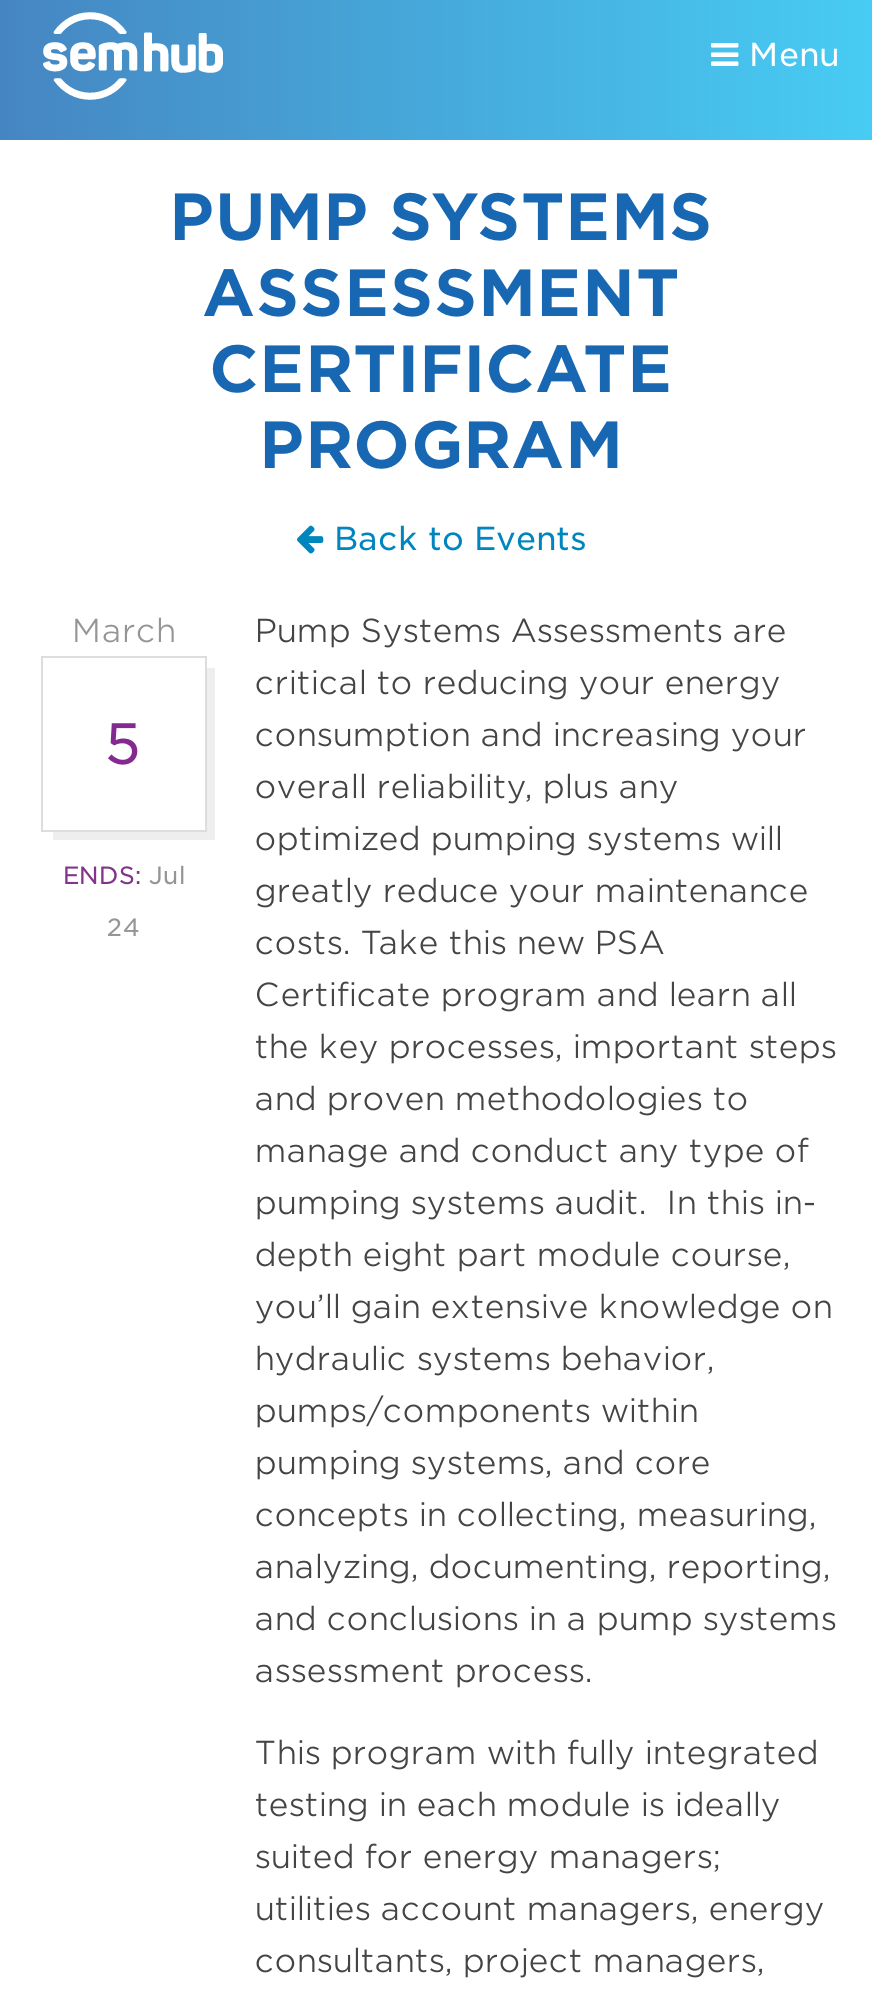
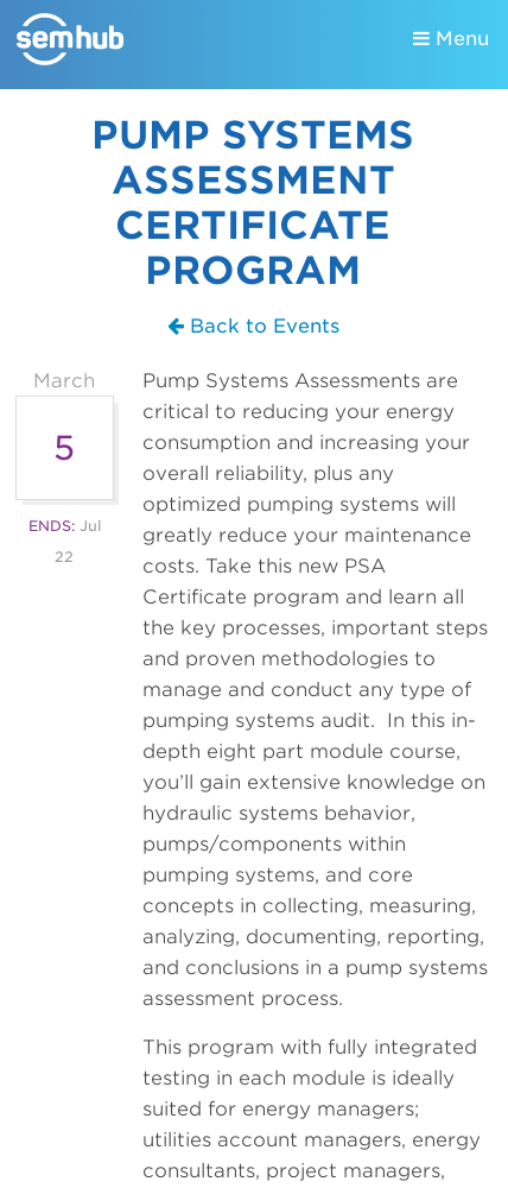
- 24
+ 22
